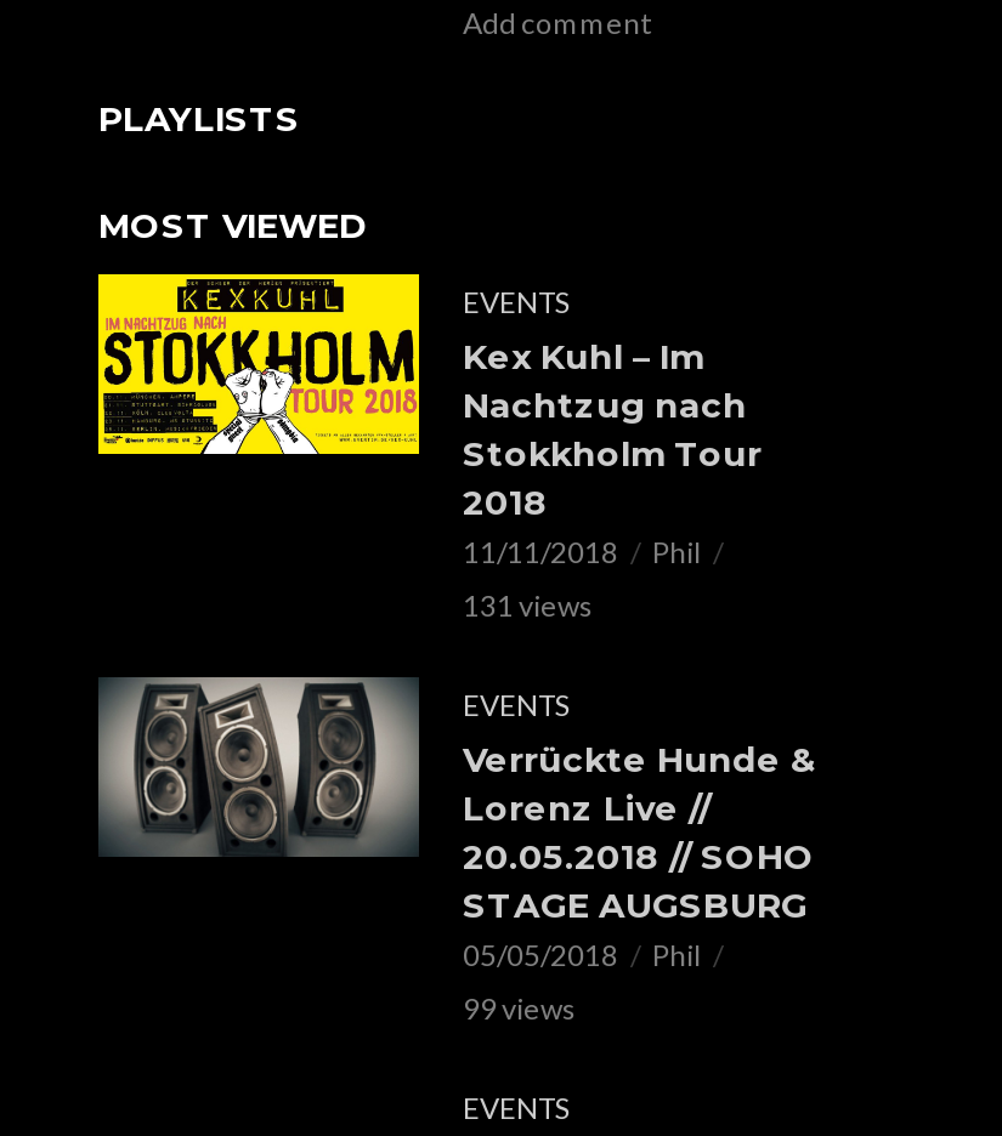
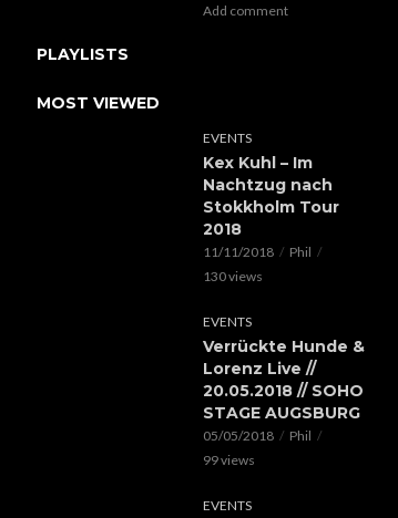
- [image]

- 131 views
+ 130 views

- [image]
